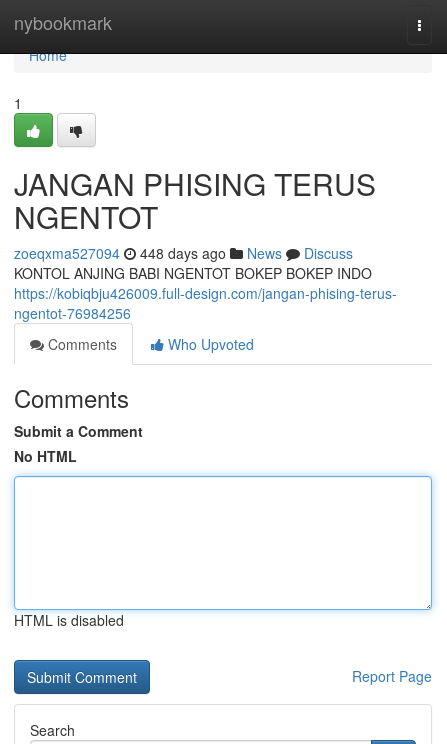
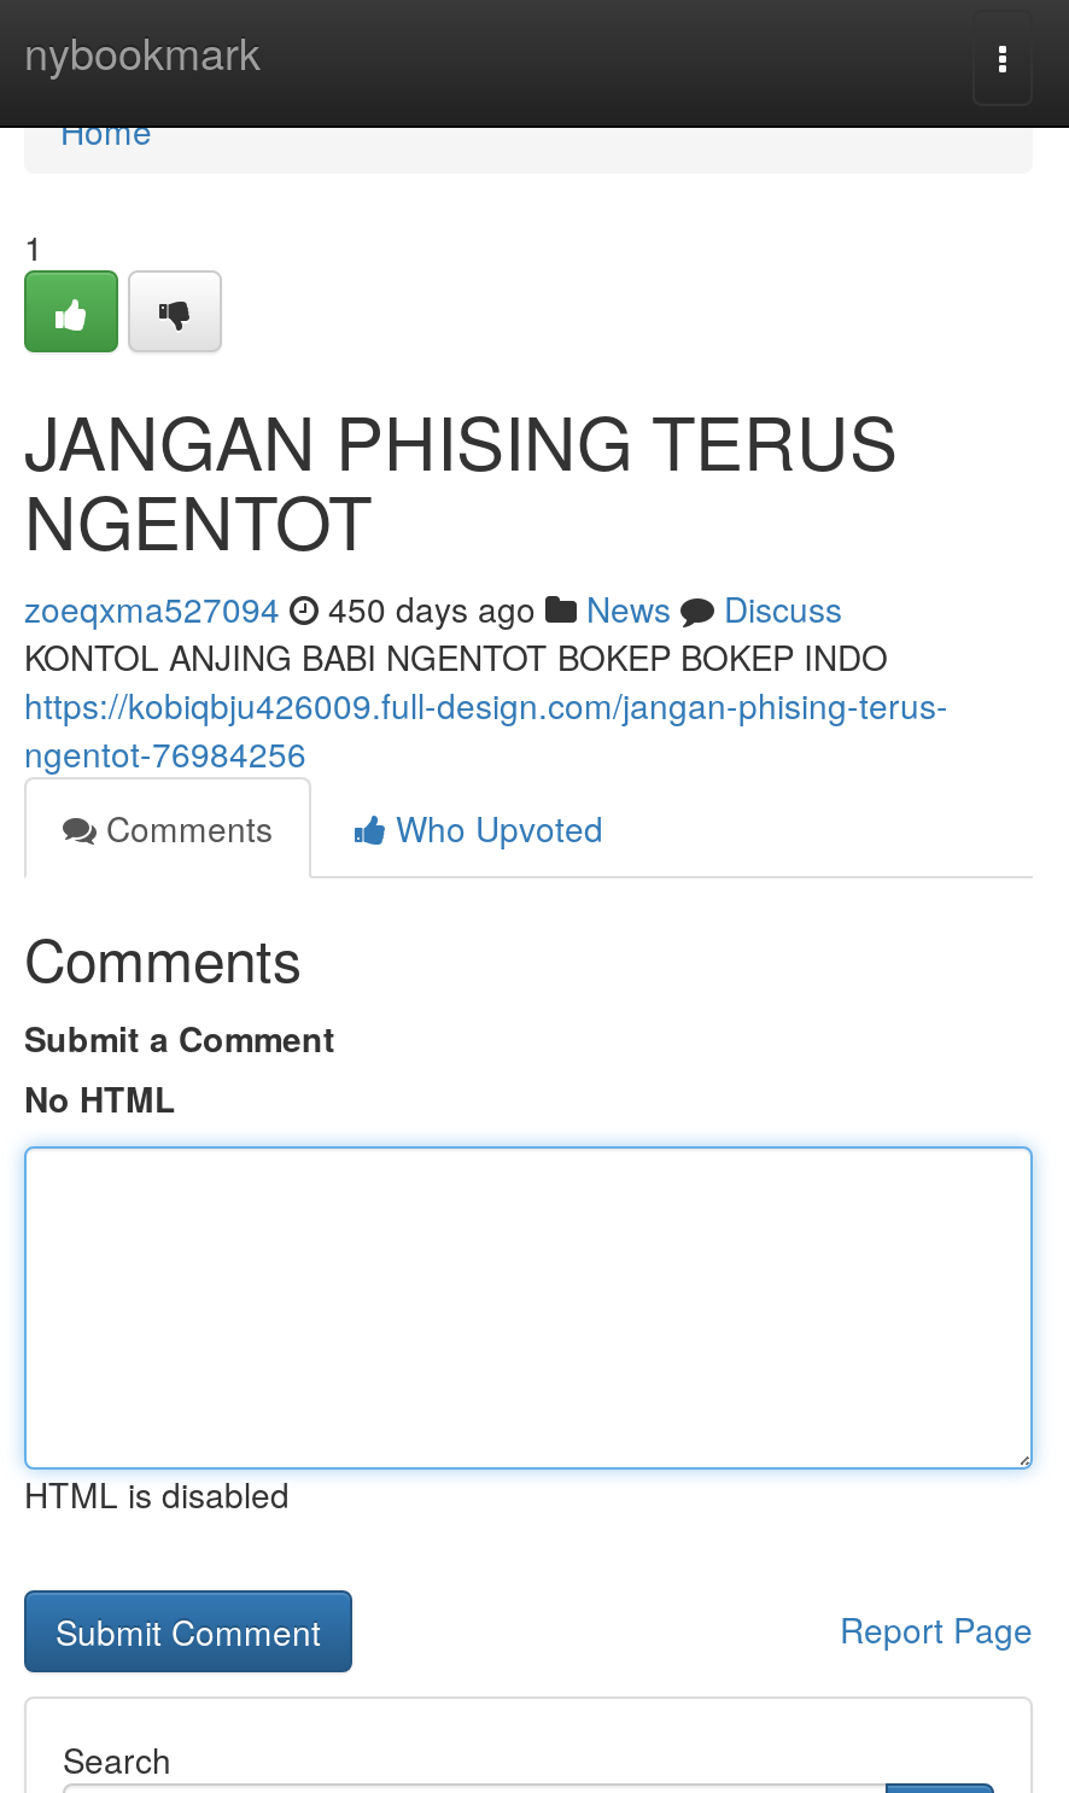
- zoeqxma527094 448 days ago News Discuss
+ zoeqxma527094 450 days ago News Discuss
